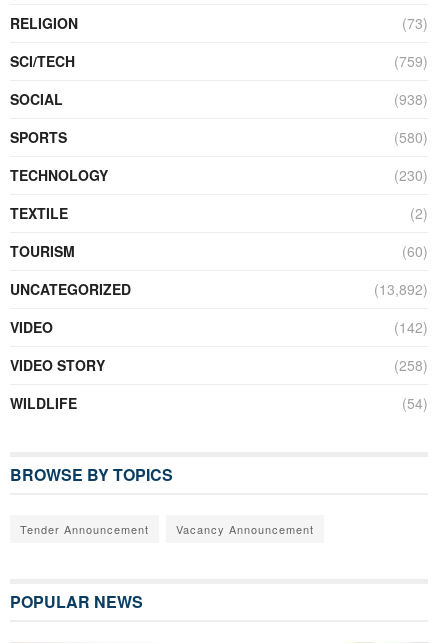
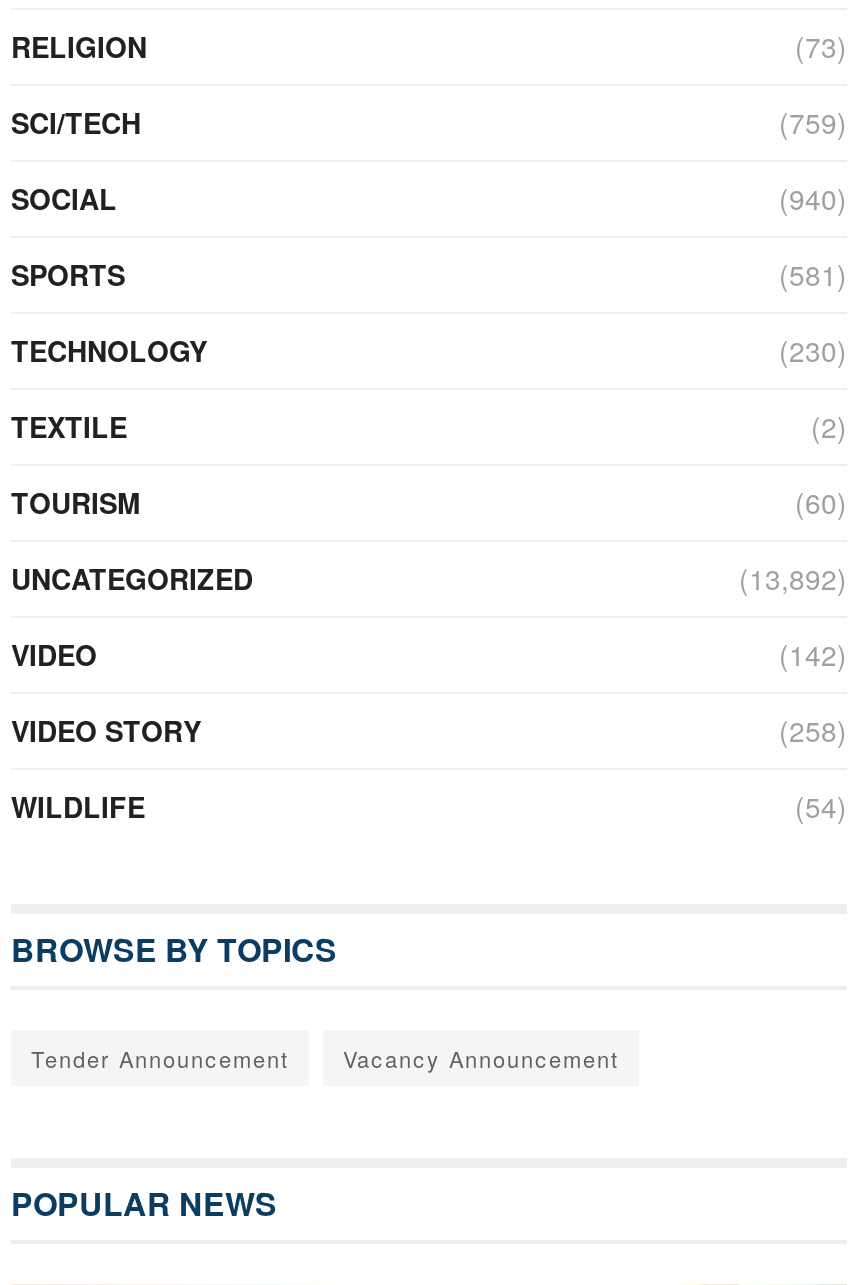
- (938)
+ (940)

- (580)
+ (581)
